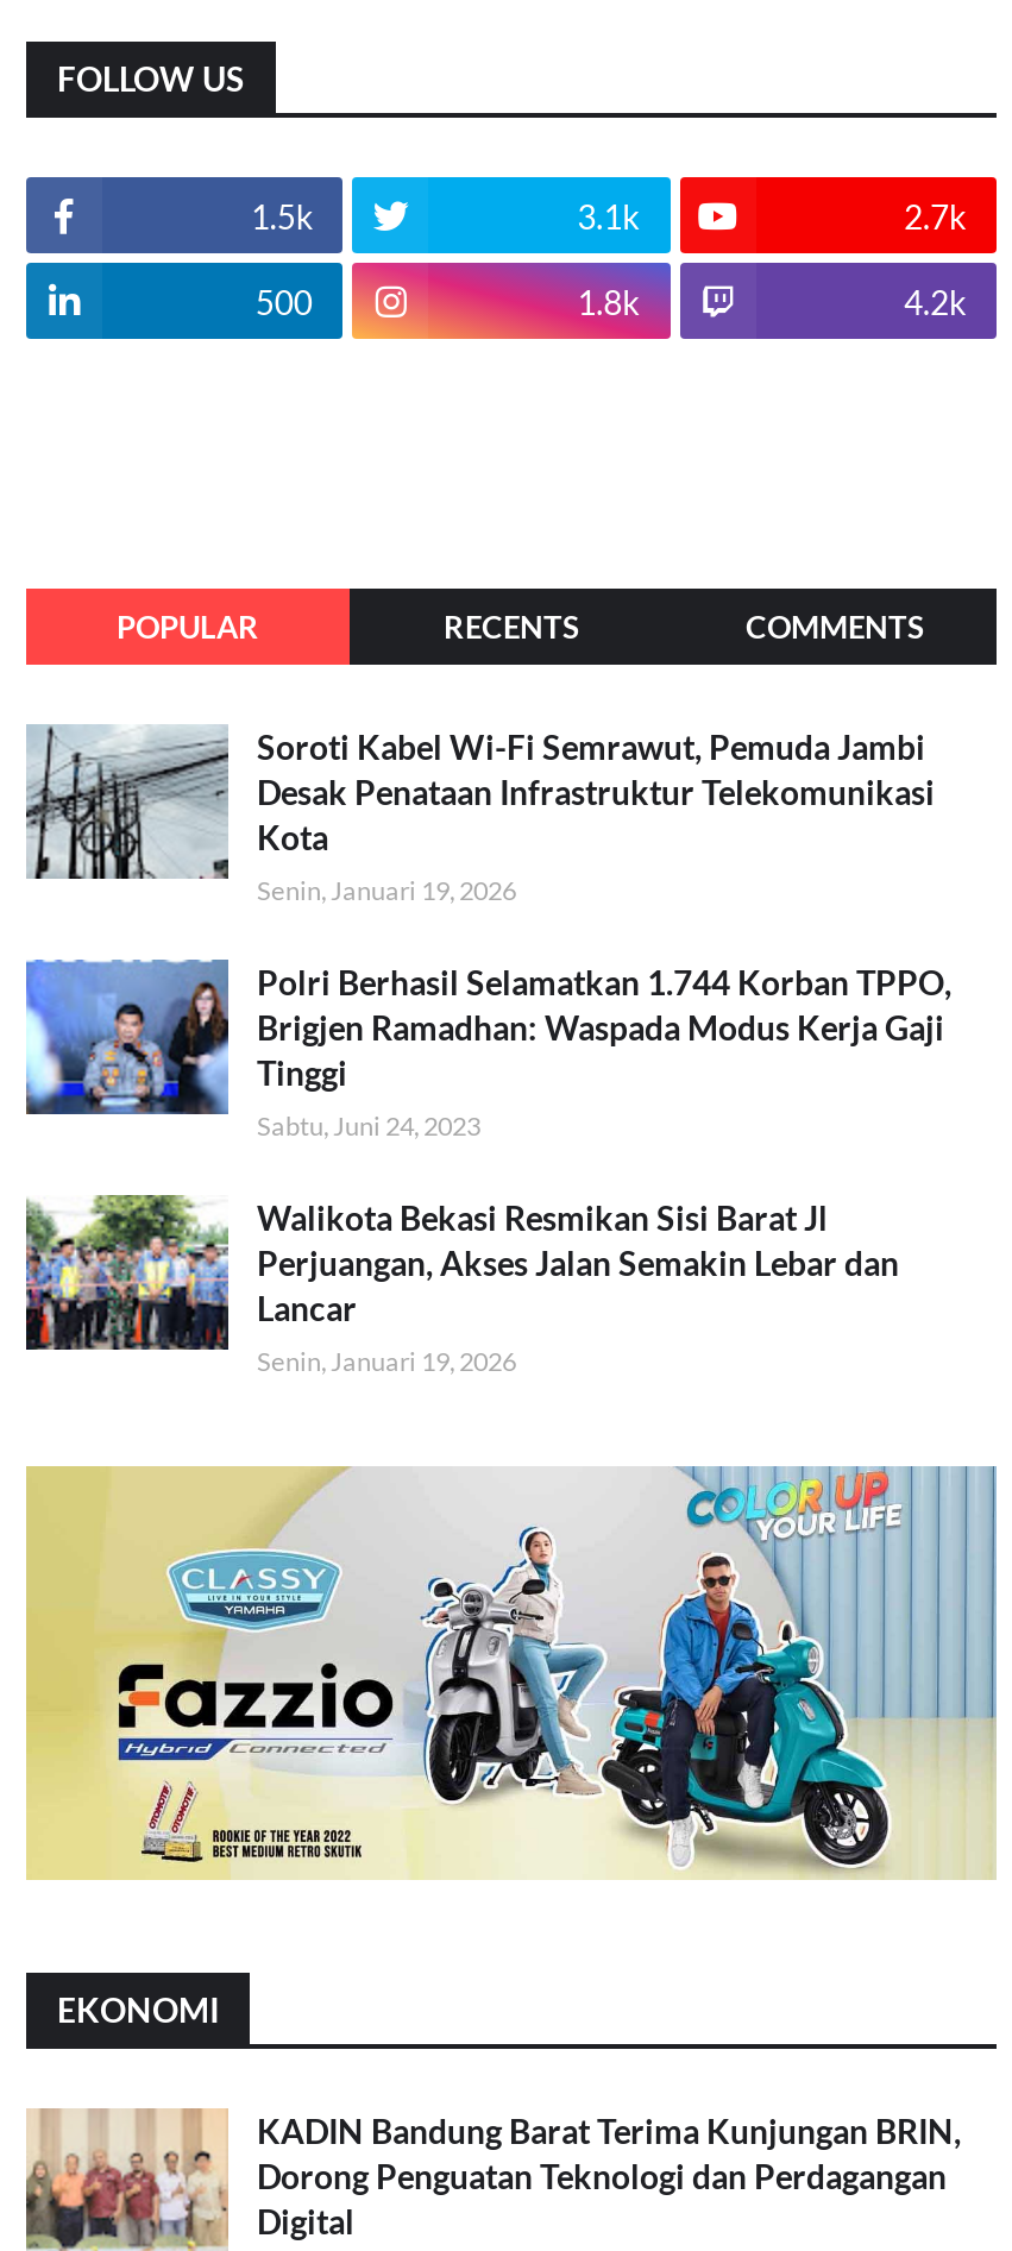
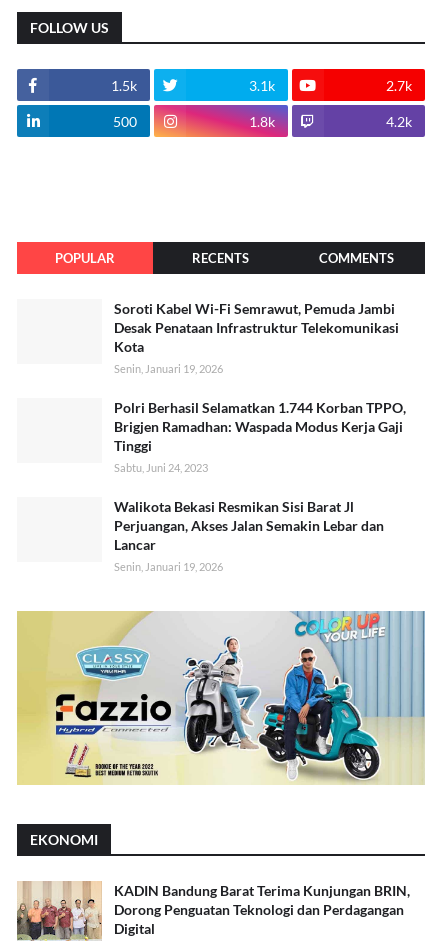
- [image]

- [image]

- [image]
